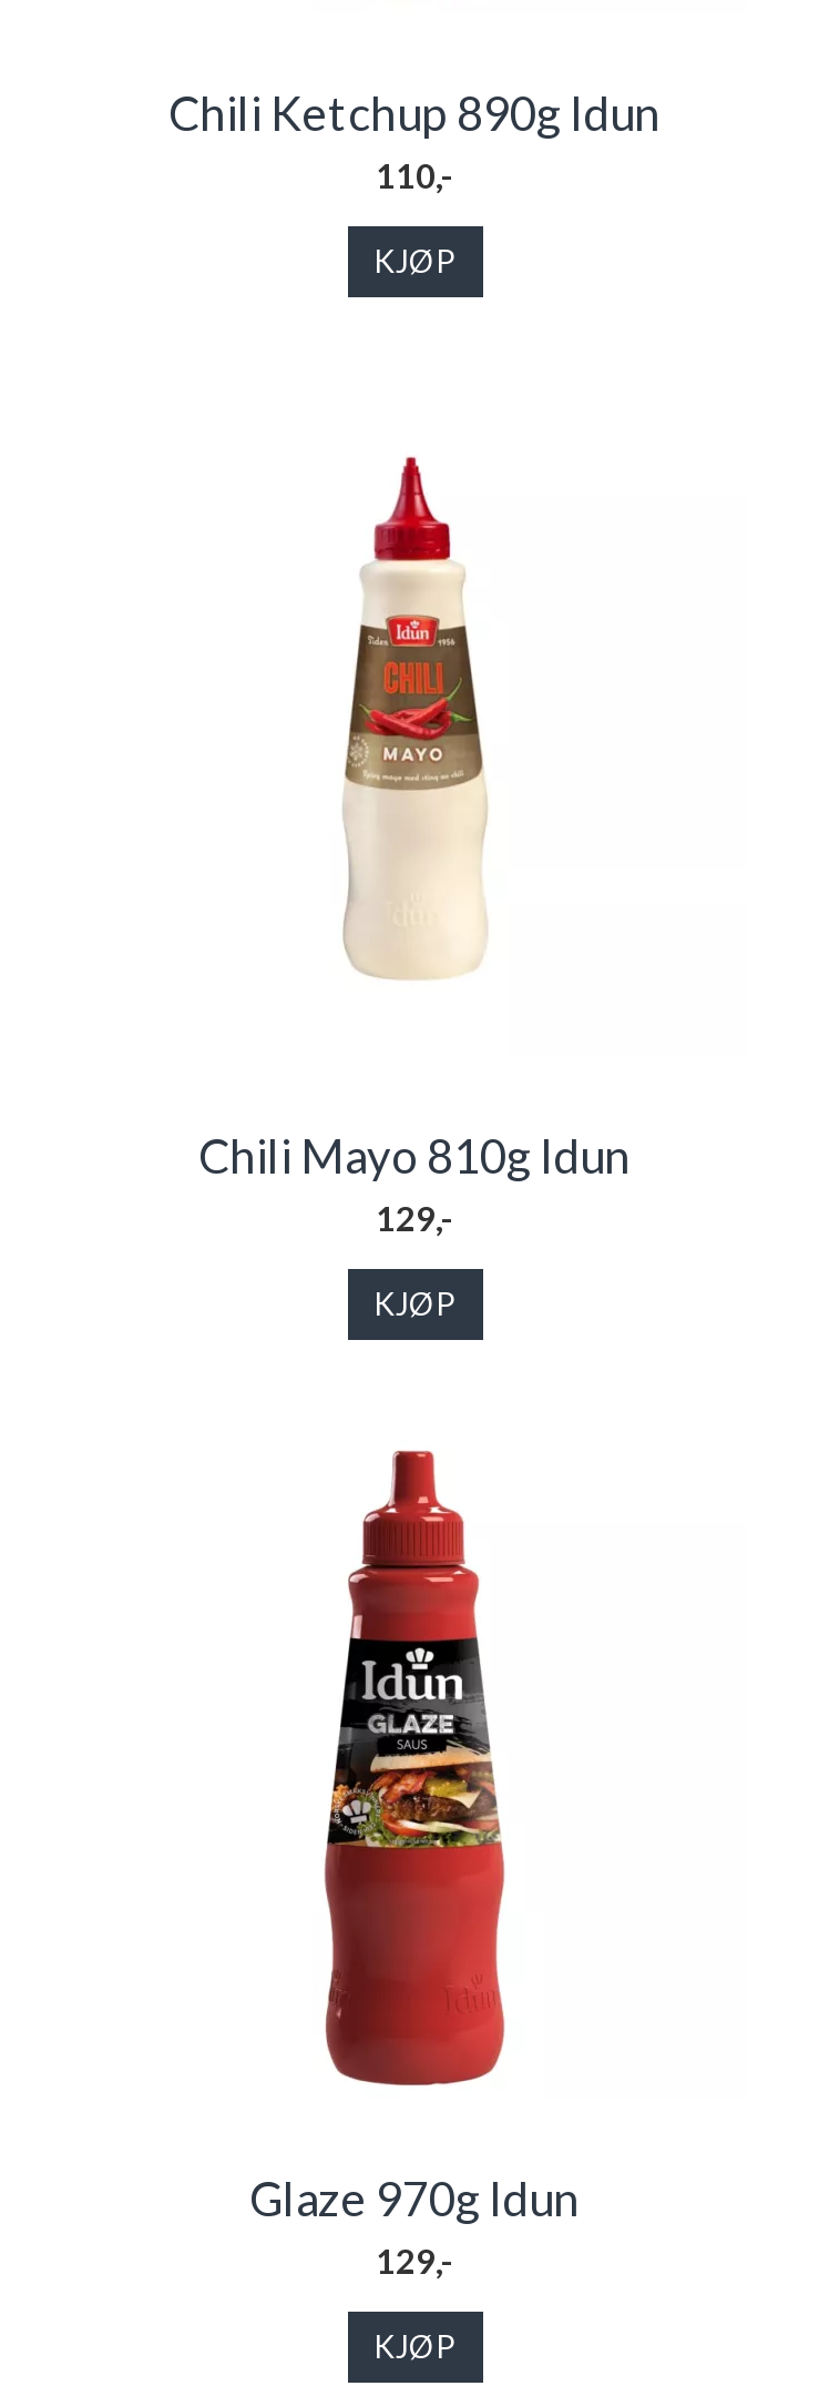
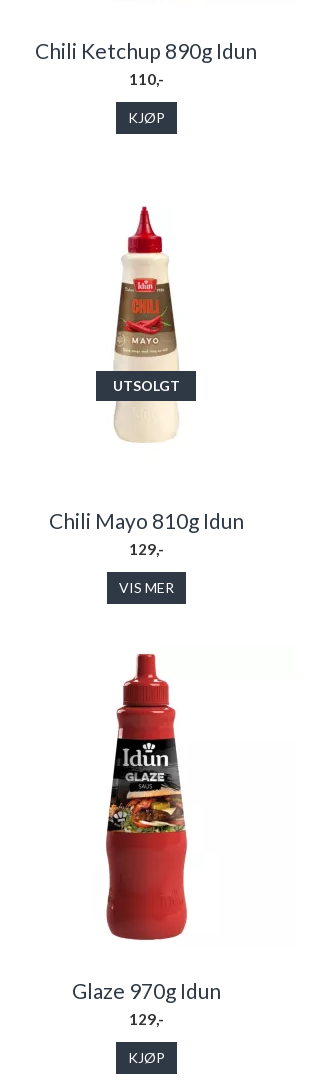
+ UTSOLGT

- KJØP
+ VIS MER
